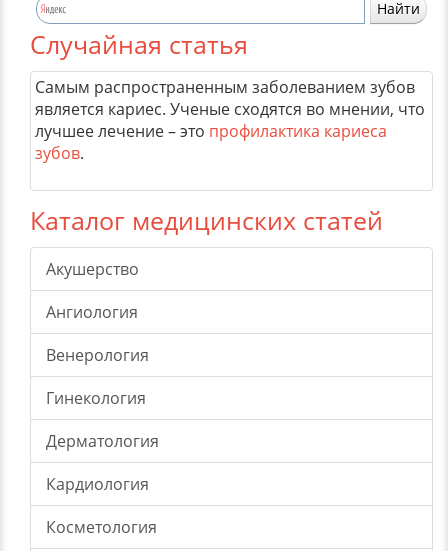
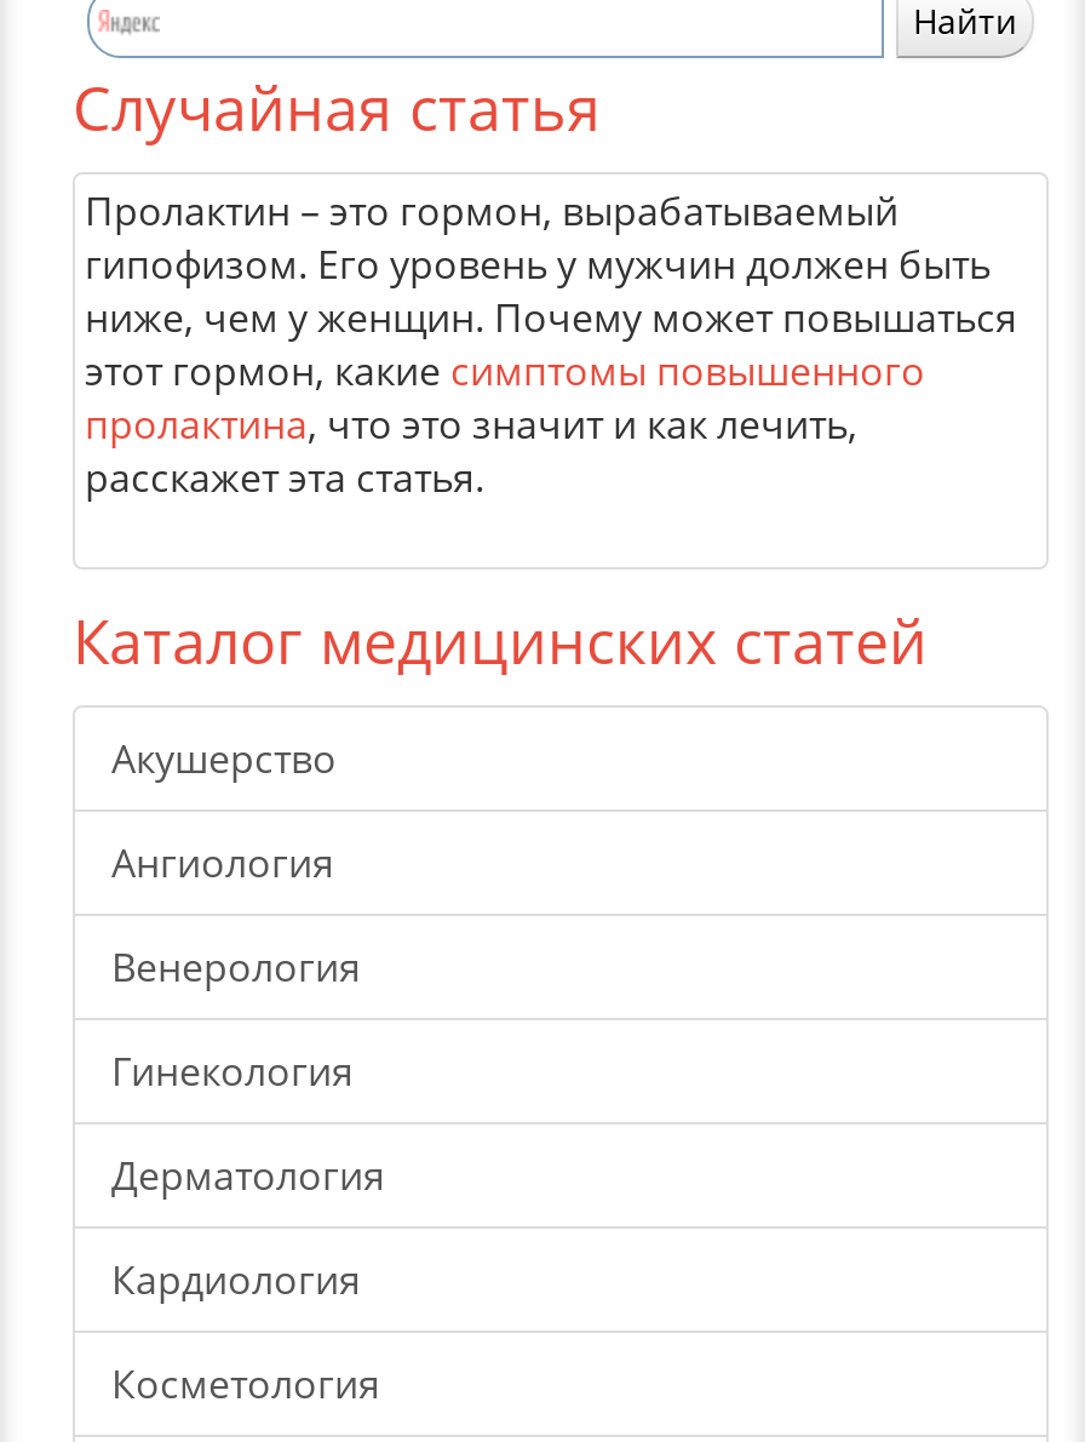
- Самым распространенным заболеванием зубов
- является кариес. Ученые сходятся во мнении, что
- лучшее лечение – это профилактика кариеса
- зубов.
+ Пролактин – это гормон, вырабатываемый
+ гипофизом. Его уровень у мужчин должен быть
+ ниже, чем у женщин. Почему может повышаться
+ этот гормон, какие симптомы повышенного
+ пролактина, что это значит и как лечить,
+ расскажет эта статья.
